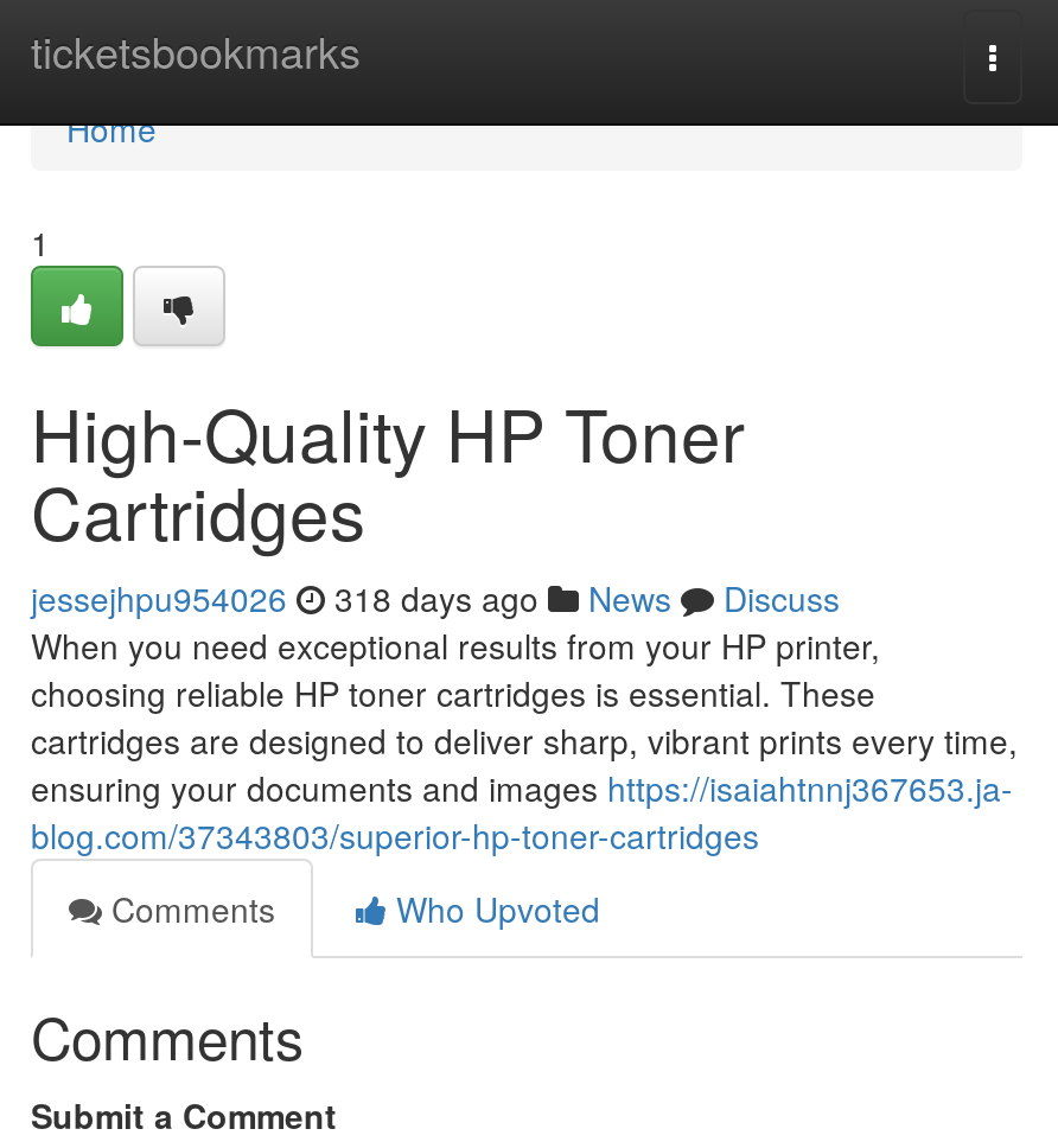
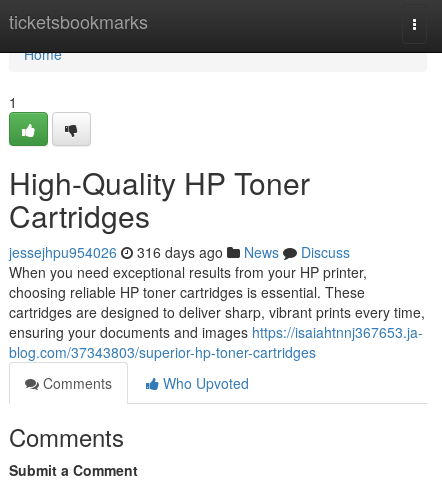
- jessejhpu954026 318 days ago News Discuss
+ jessejhpu954026 316 days ago News Discuss
